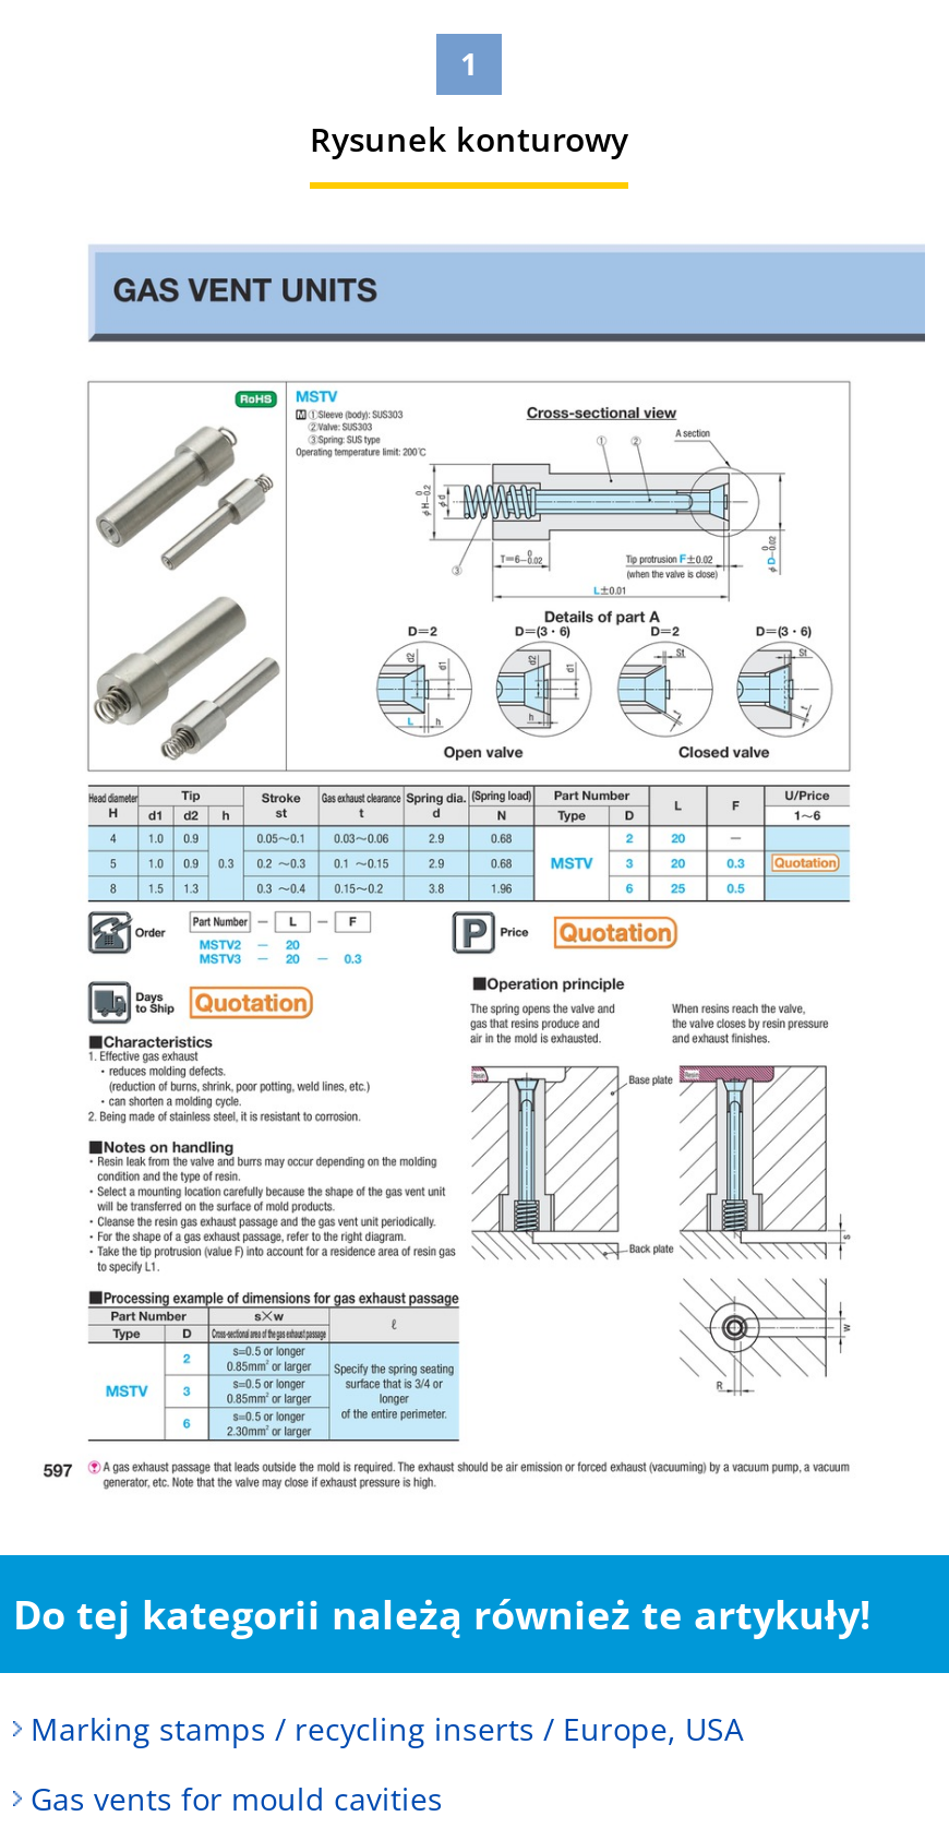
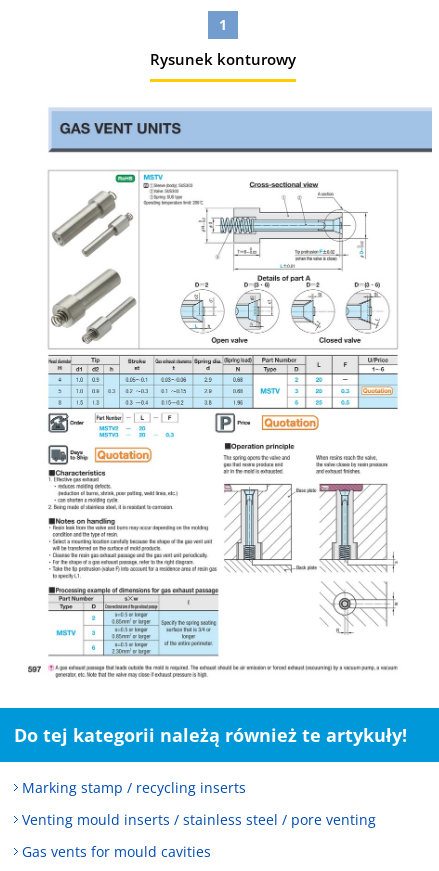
- Marking stamps / recycling inserts / Europe, USA
+ Marking stamp / recycling inserts
+ Venting mould inserts / stainless steel / pore venting
